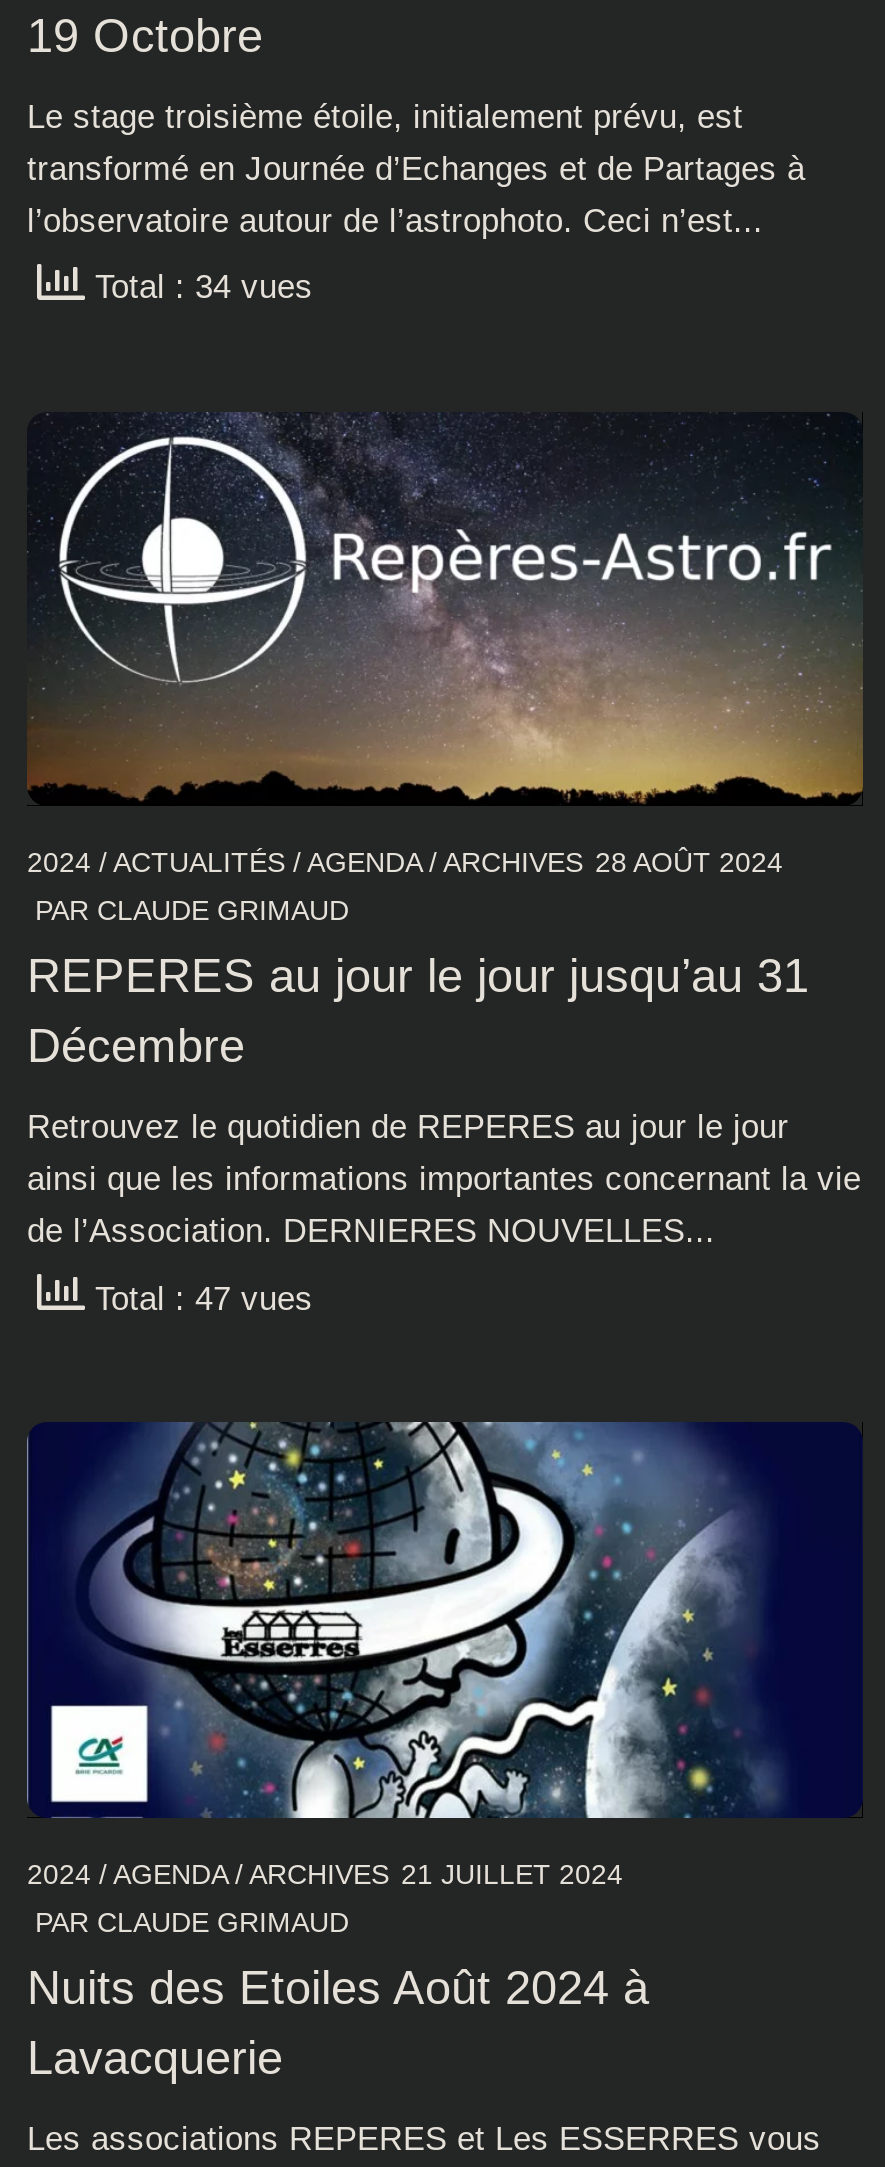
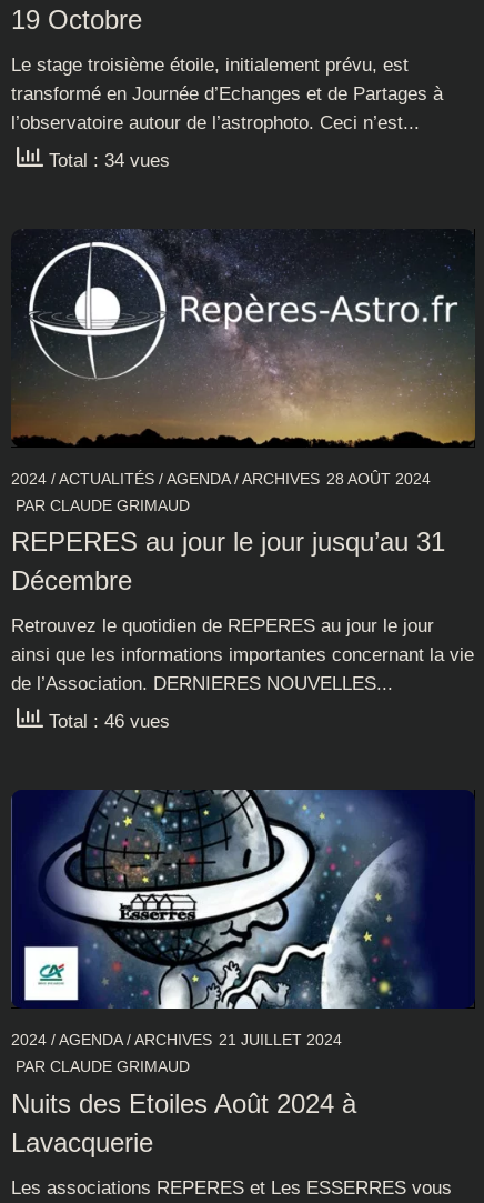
- Total : 47 vues
+ Total : 46 vues
